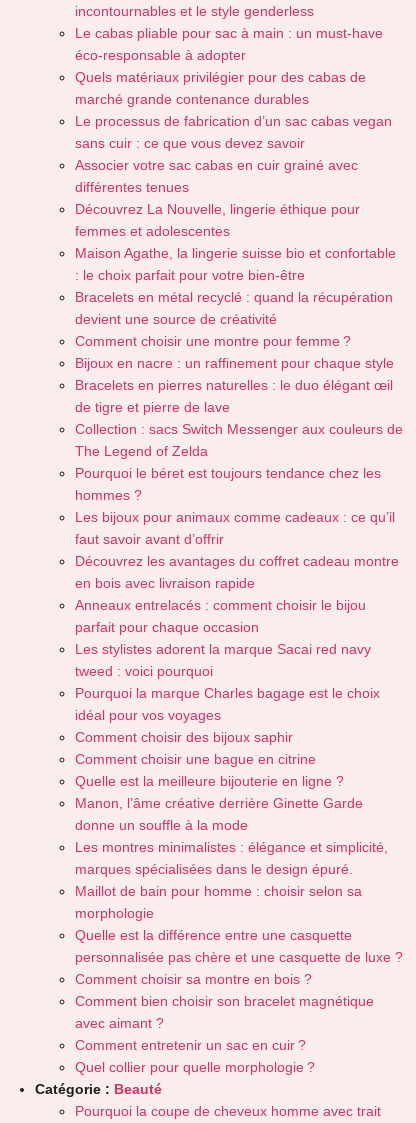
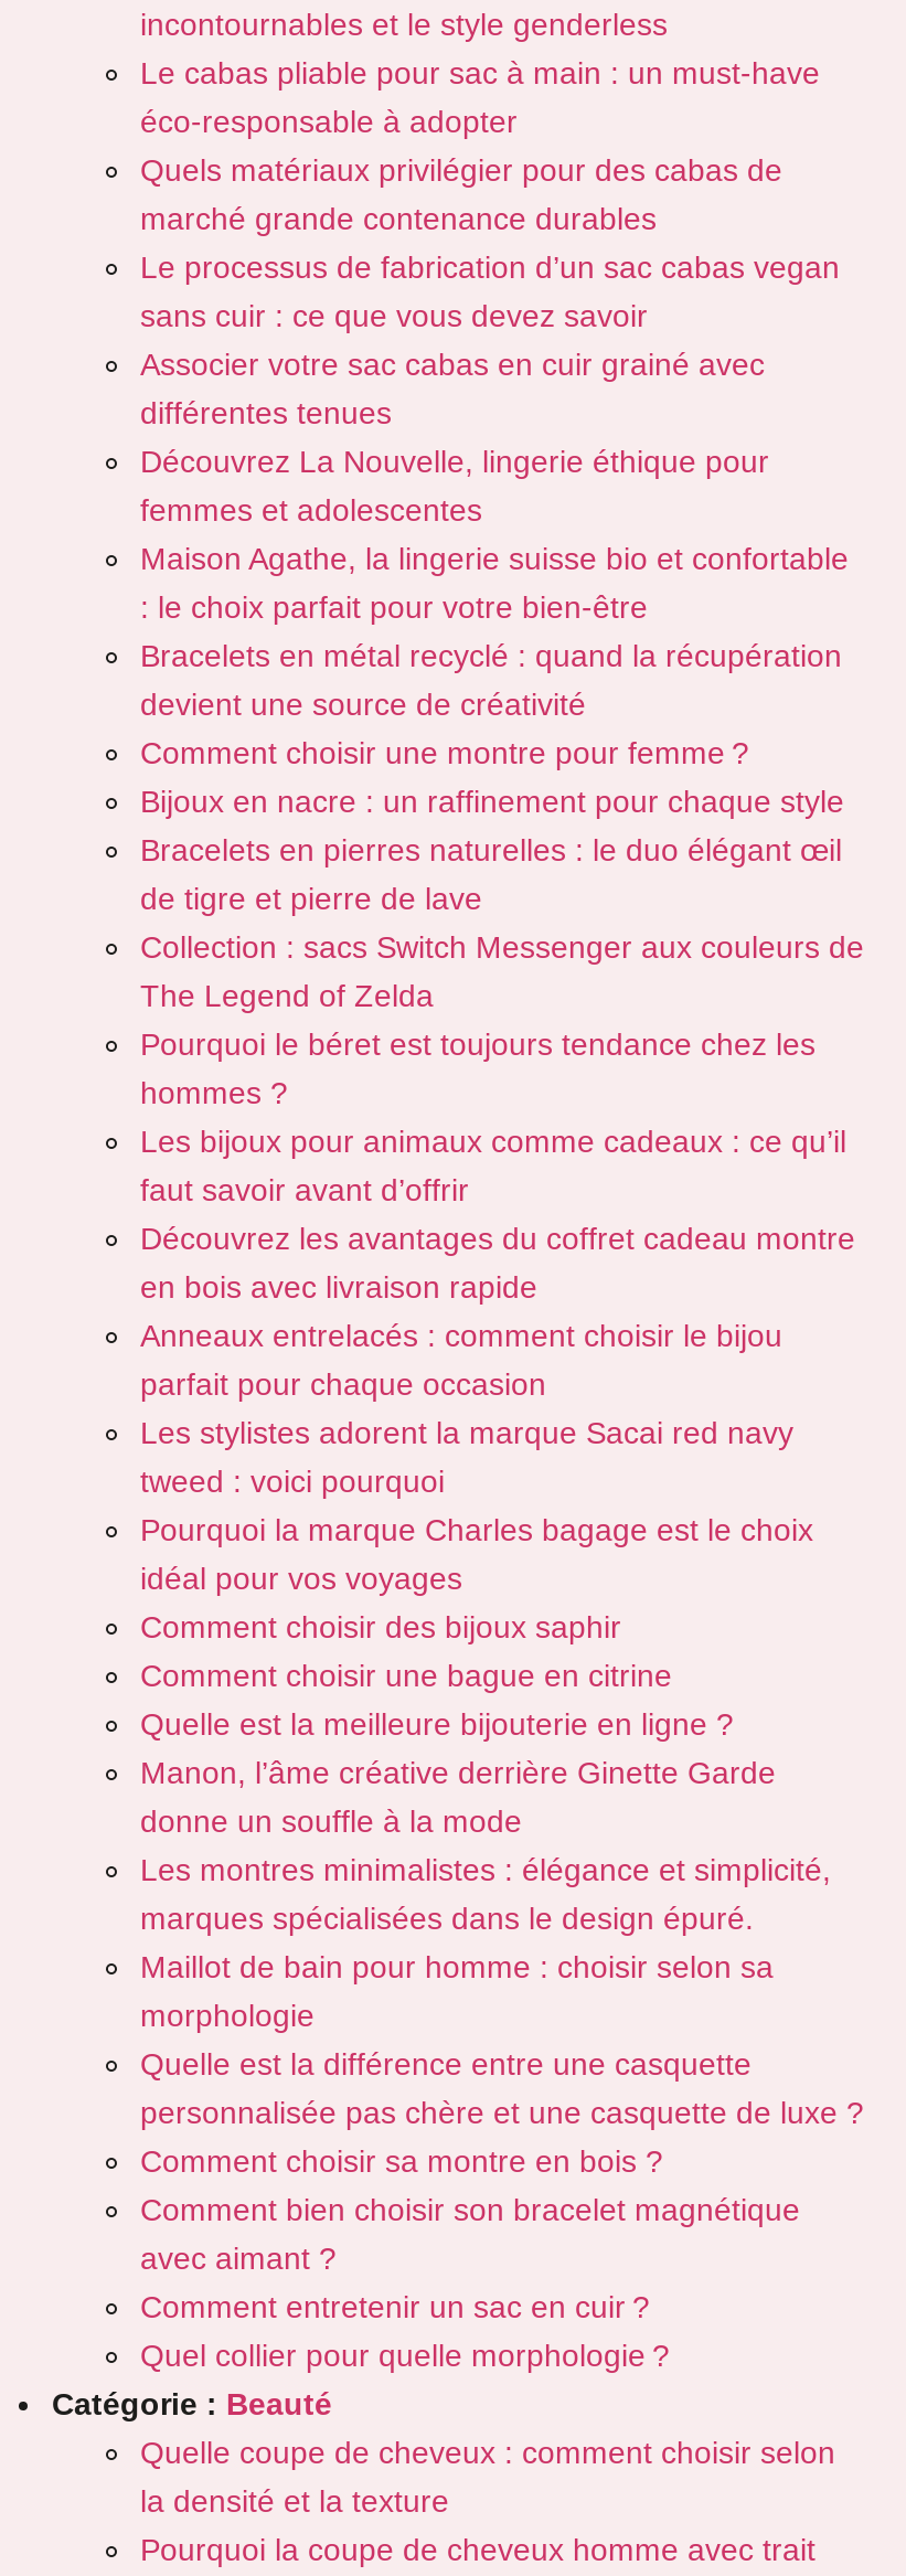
+ Quelle coupe de cheveux : comment choisir selon
+ la densité et la texture
